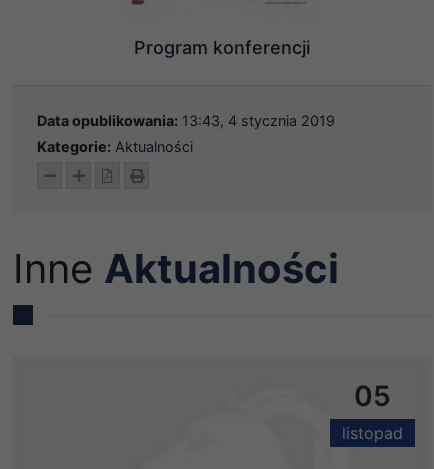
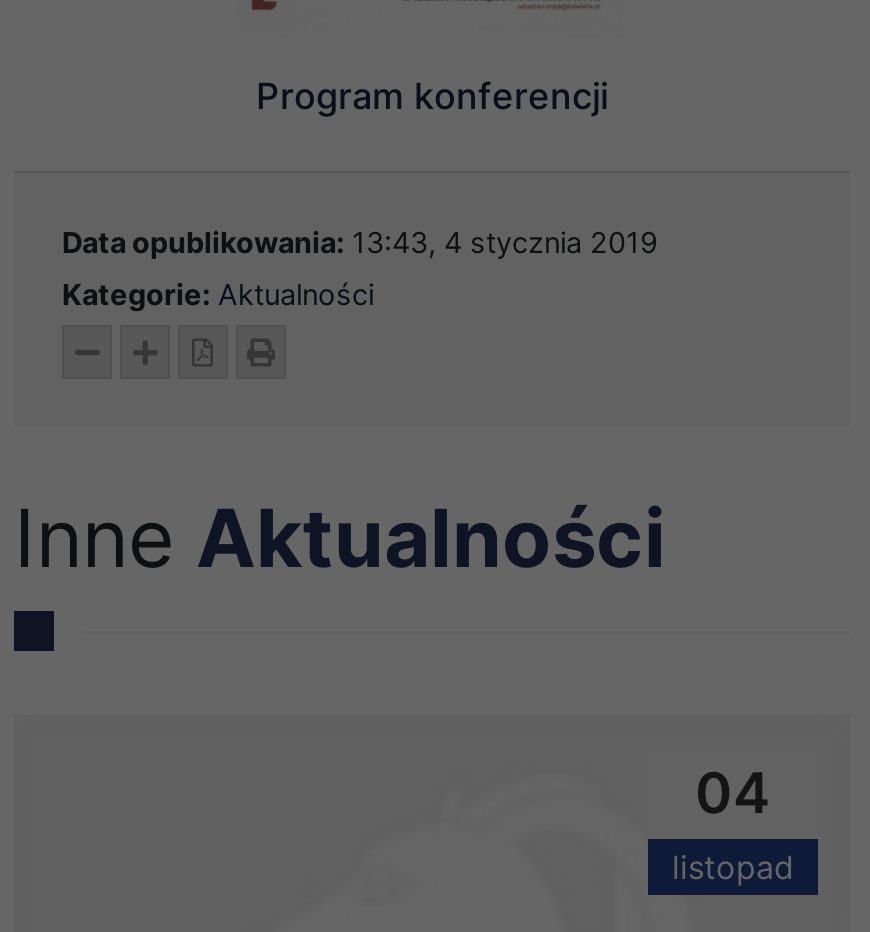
- 05
+ 04
